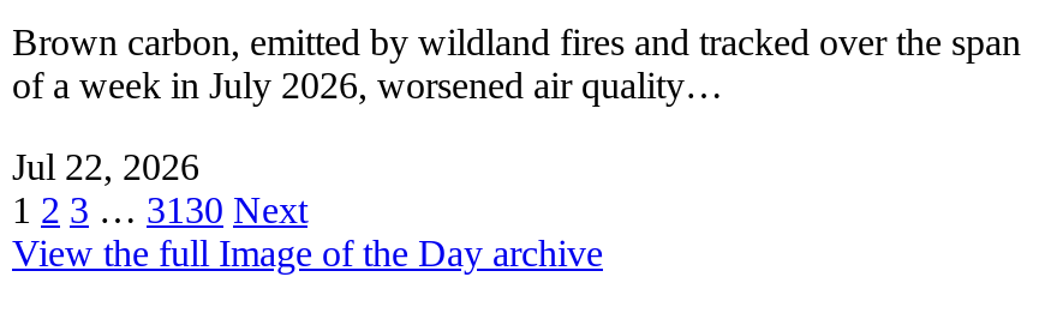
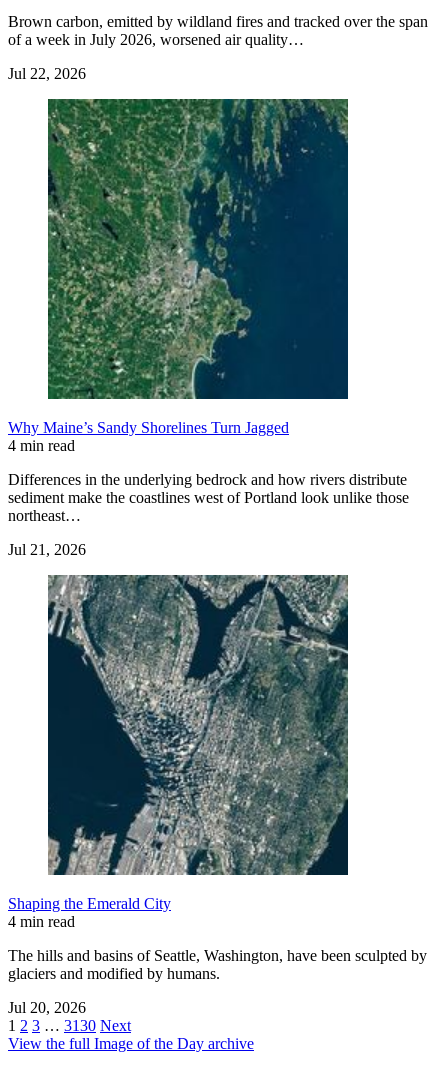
+ [image]
+ Why Maine’s Sandy Shorelines Turn Jagged
+ 4 min read
+ Differences in the underlying bedrock and how rivers distribute
+ sediment make the coastlines west of Portland look unlike those
+ northeast…
+ Jul 21, 2026

+ [image]
+ Shaping the Emerald City
+ 4 min read
+ The hills and basins of Seattle, Washington, have been sculpted by
+ glaciers and modified by humans.
+ Jul 20, 2026
